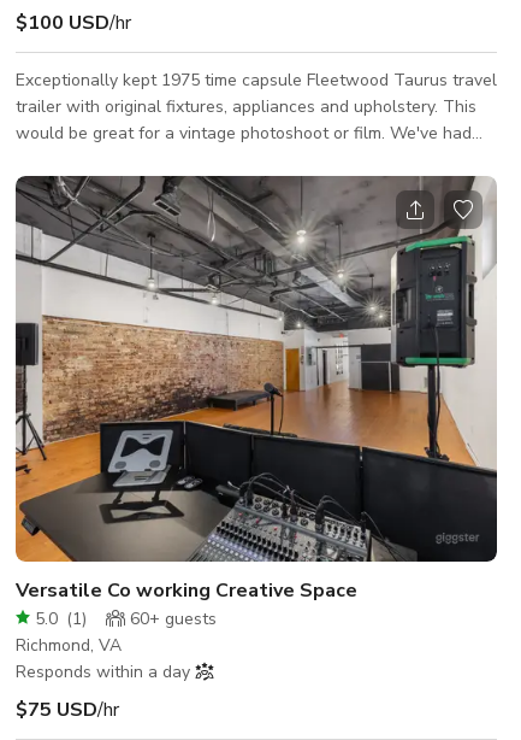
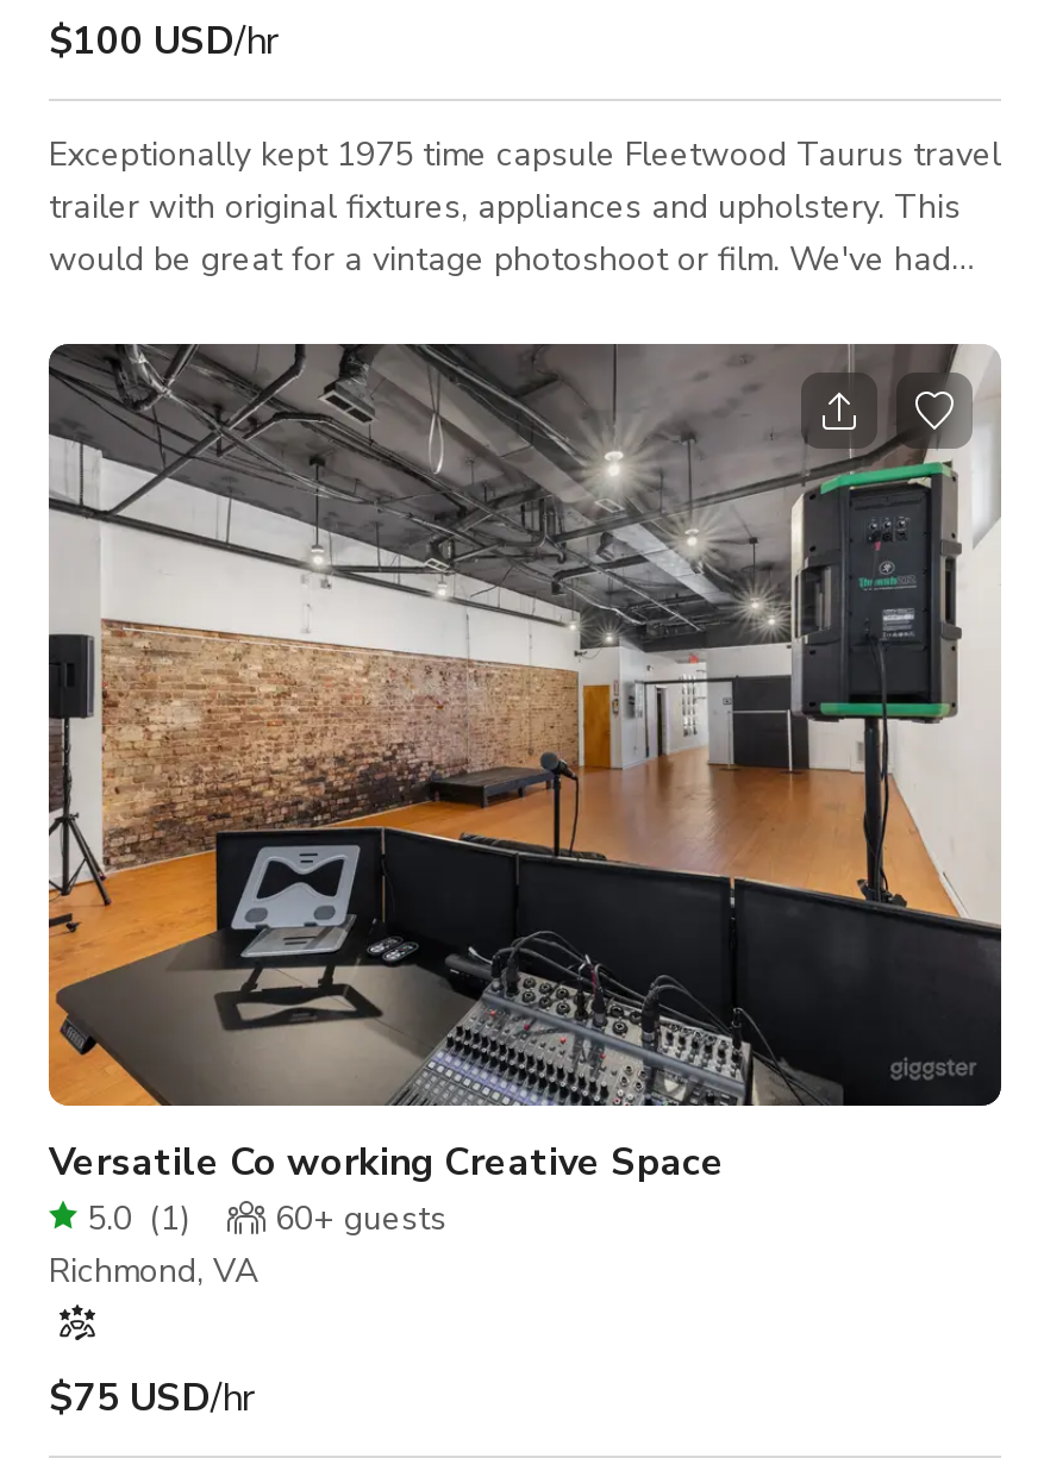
- Responds within a day
